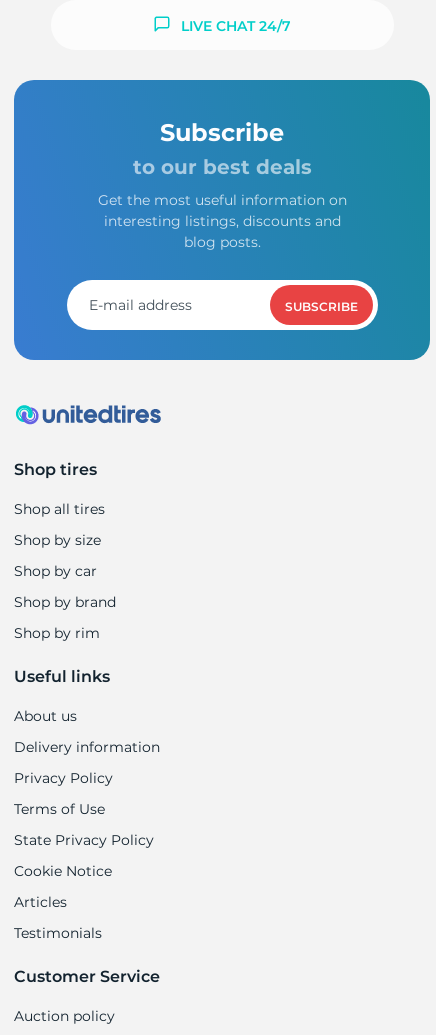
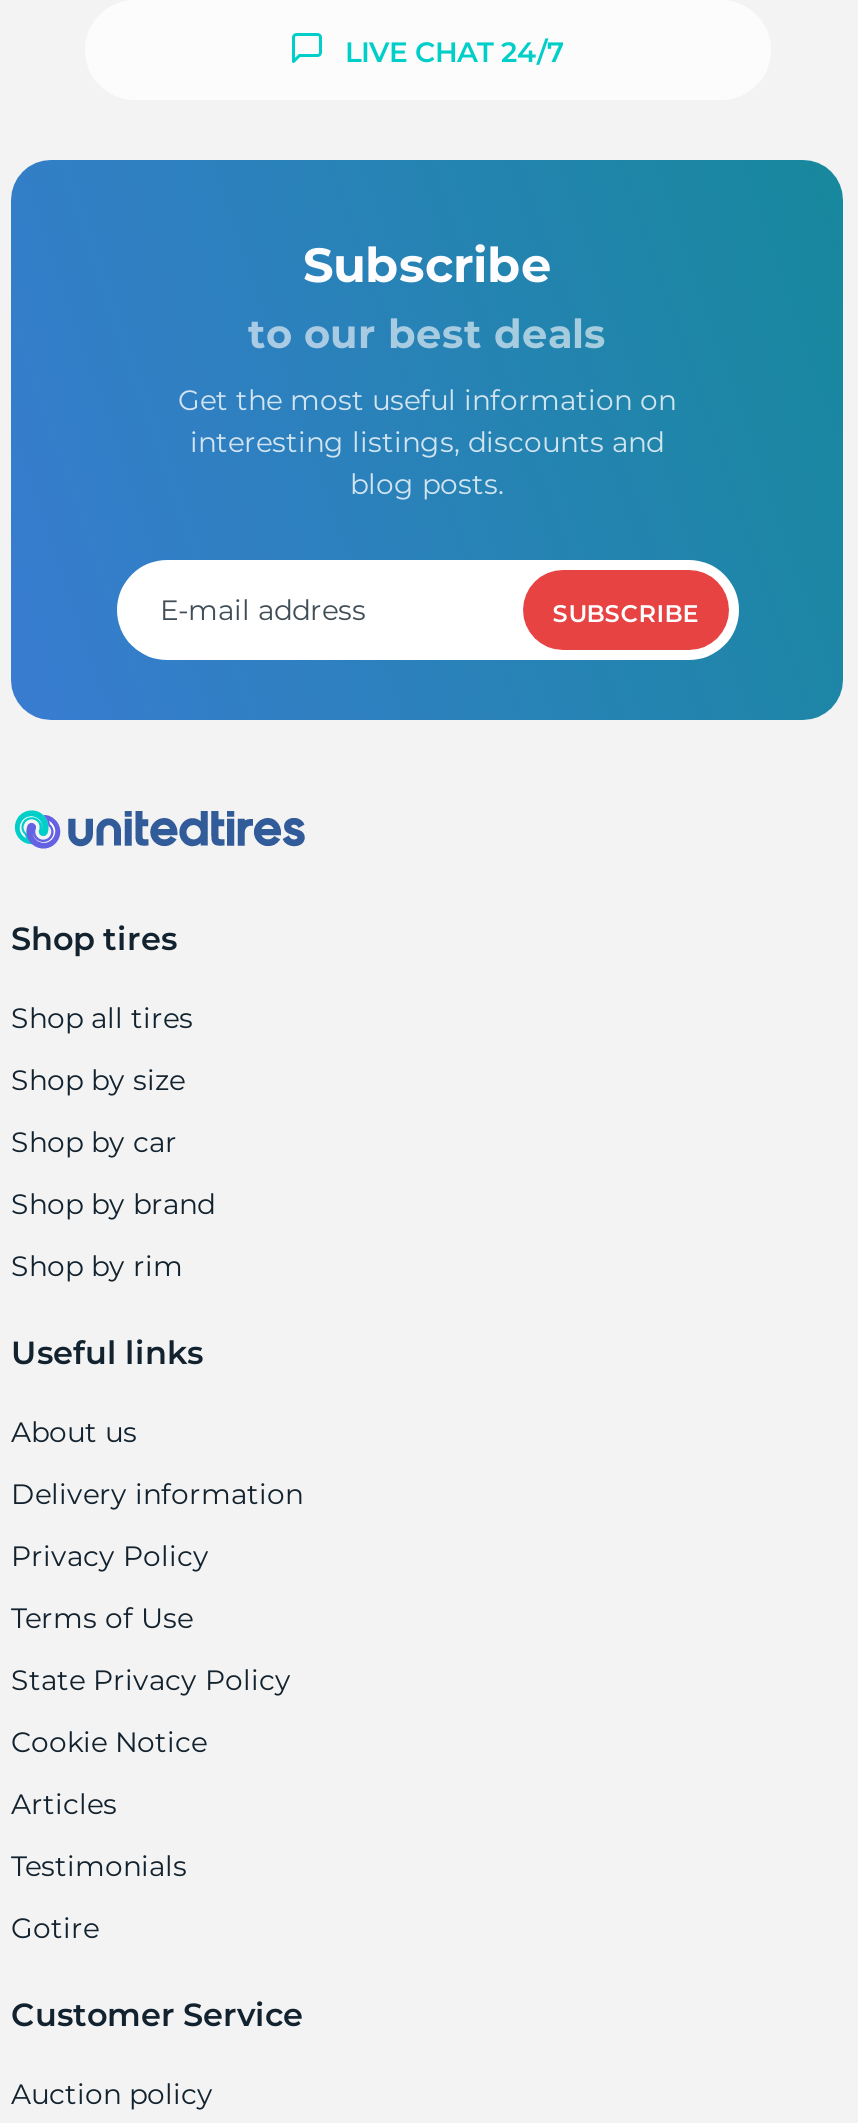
+ Gotire
